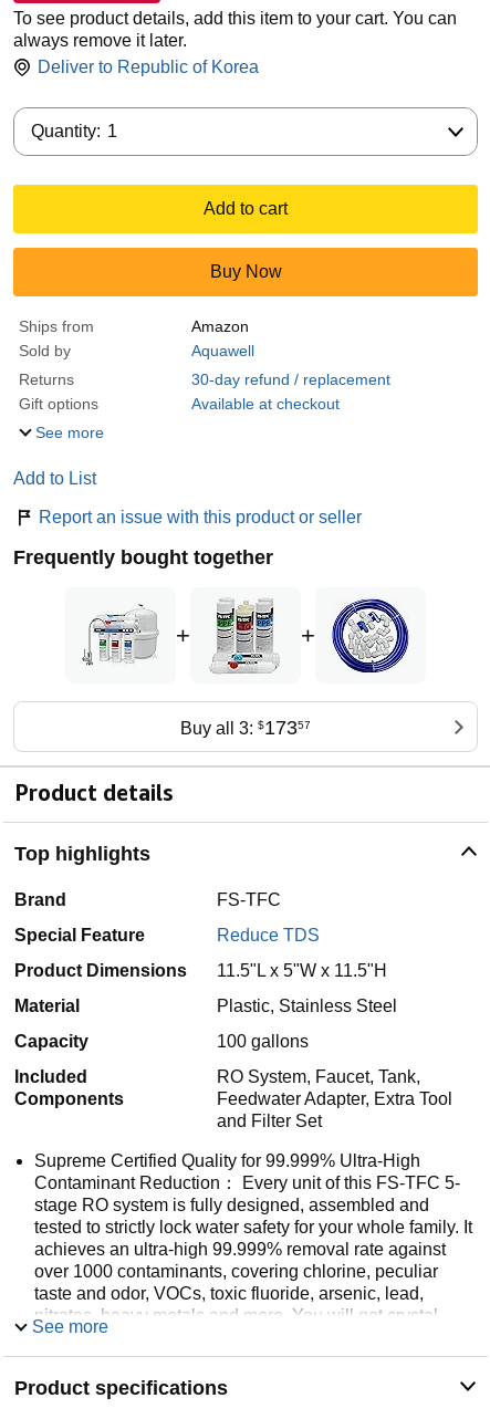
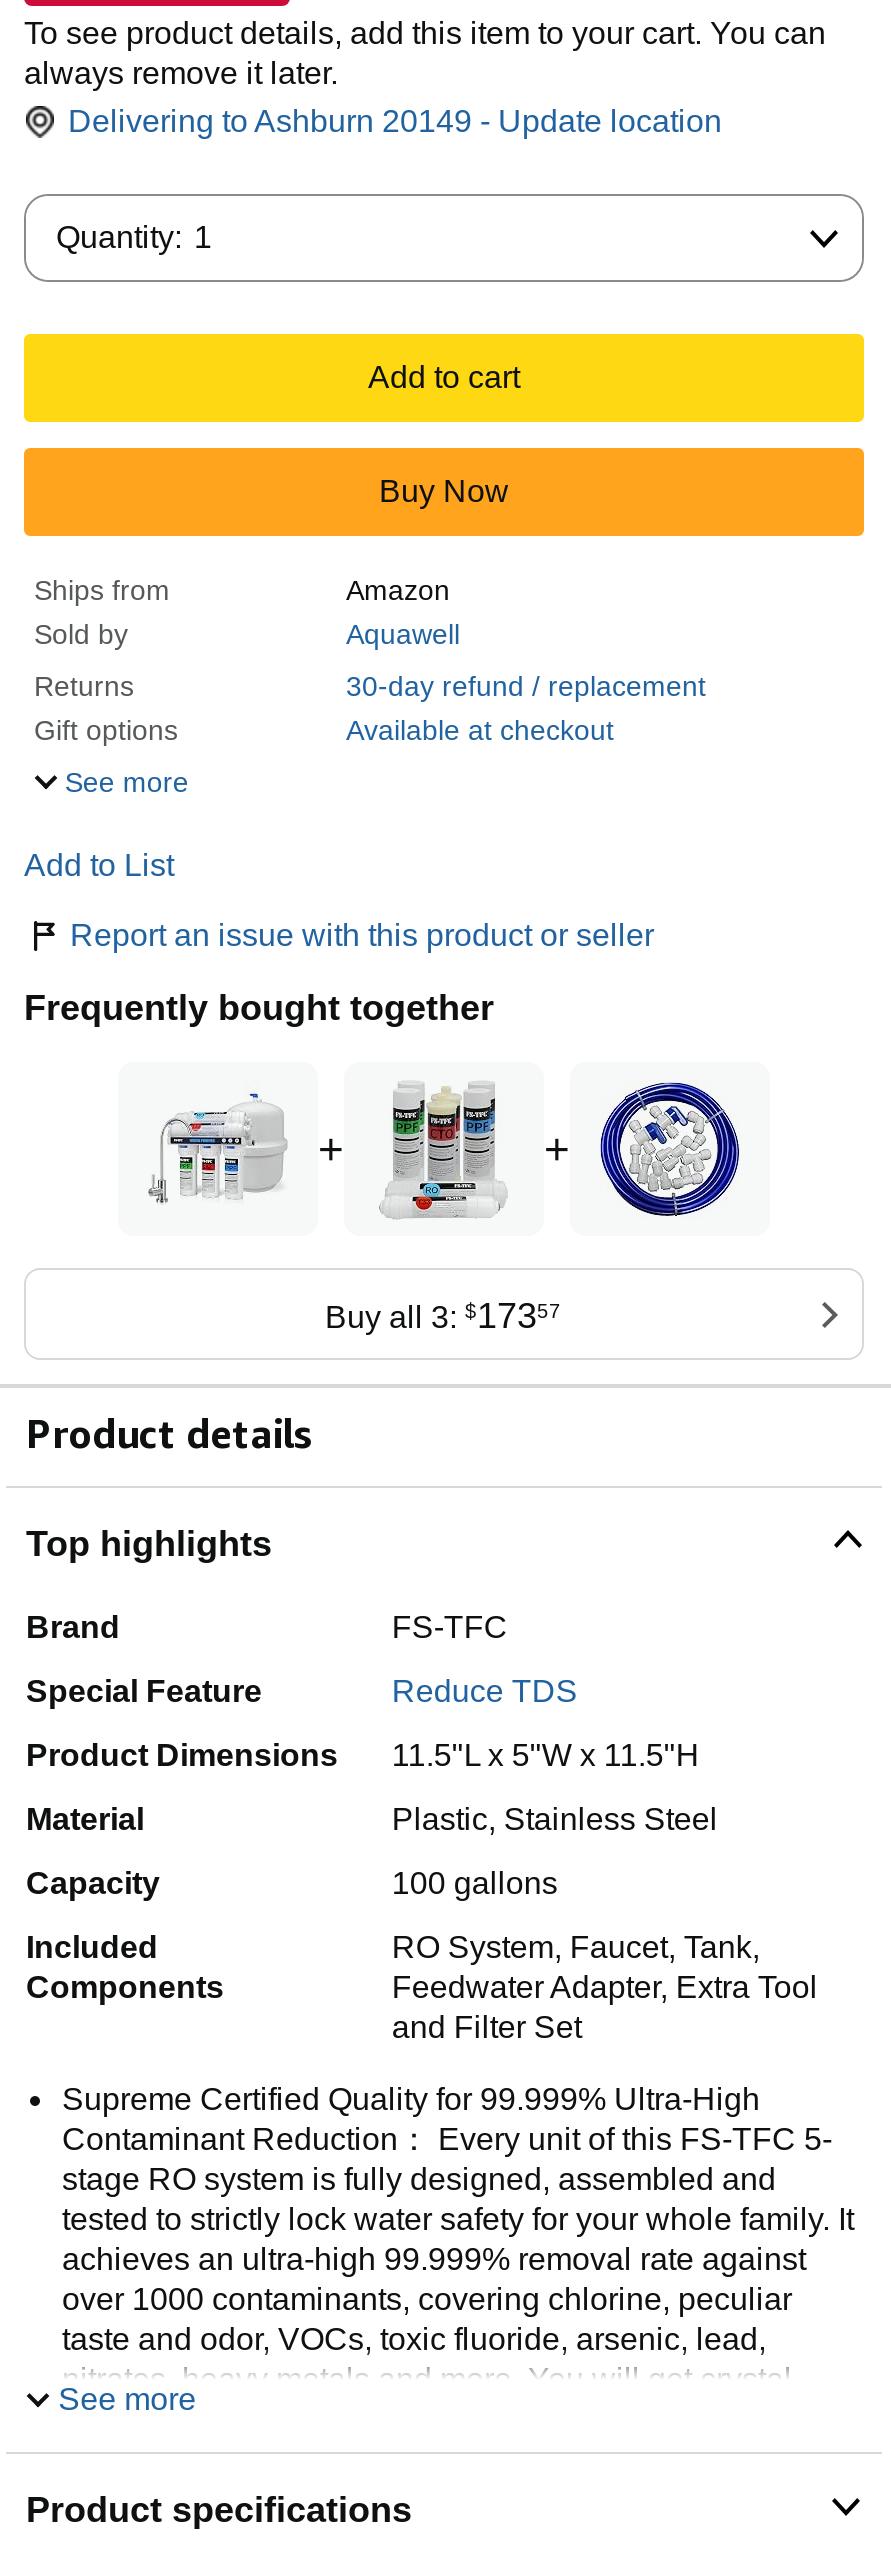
- Deliver to Republic of Korea
+ Delivering to Ashburn 20149 - Update location
